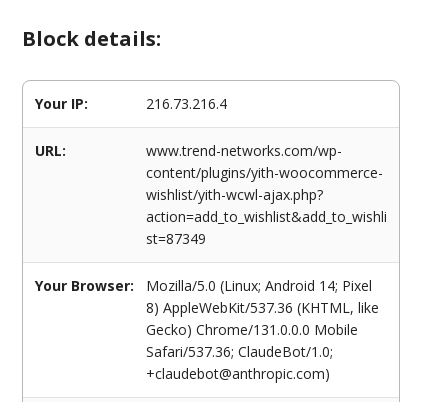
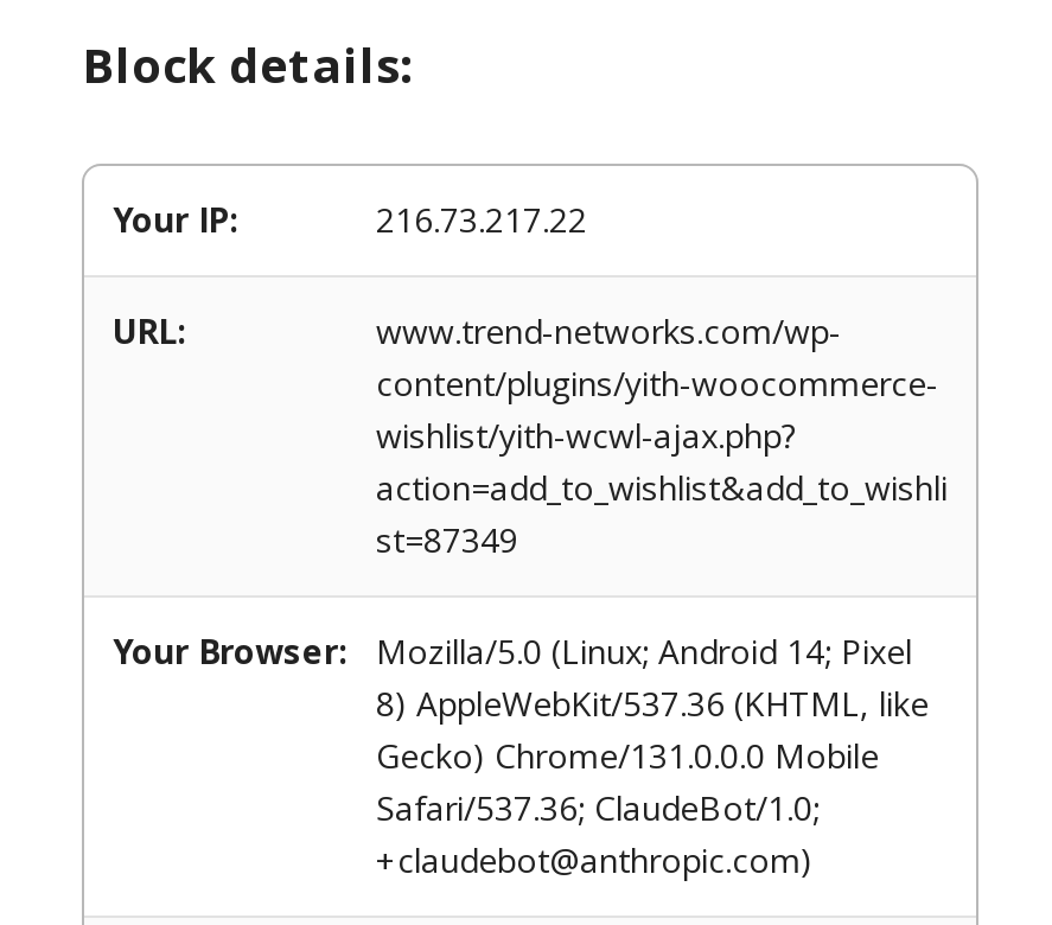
- 216.73.216.4
+ 216.73.217.22
